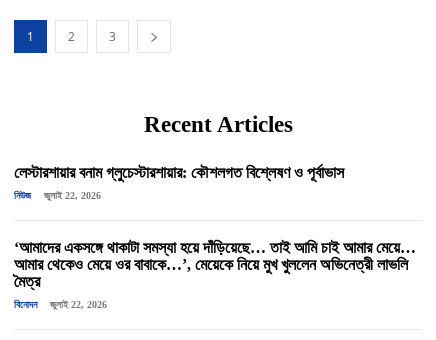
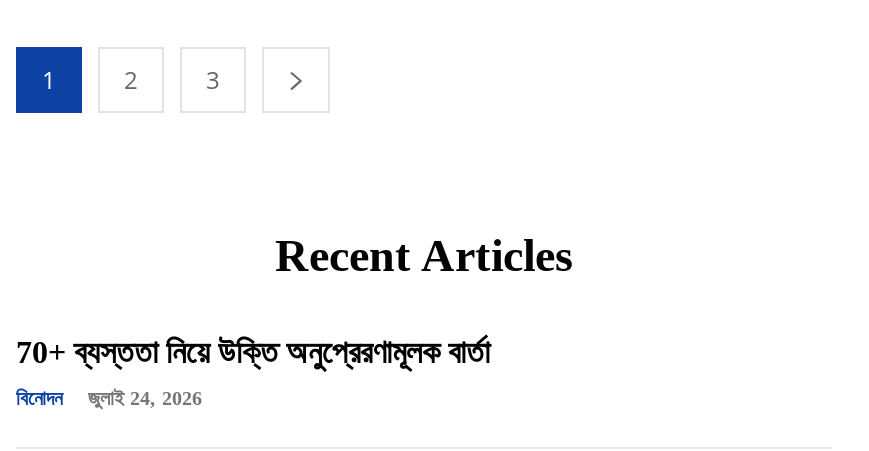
- লেস্টারশায়ার বনাম গ্লুচেস্টারশায়ার: কৌশলগত বিশ্লেষণ ও পূর্বাভাস
- নিউজ
- জুলাই 22, 2026
- ‘আমাদের একসঙ্গে থাকাটা সমস্যা হয়ে দাঁড়িয়েছে… তাই আমি চাই আমার মেয়ে…
- আমার থেকেও মেয়ে ওর বাবাকে…’, মেয়েকে নিয়ে মুখ খুললেন অভিনেত্রী লাভলি
- মৈত্র
+ 70+ ব্যস্ততা নিয়ে উক্তি অনুপ্রেরণামূলক বার্তা

- বিনোদন জুলাই 22, 2026
+ বিনোদন জুলাই 24, 2026
